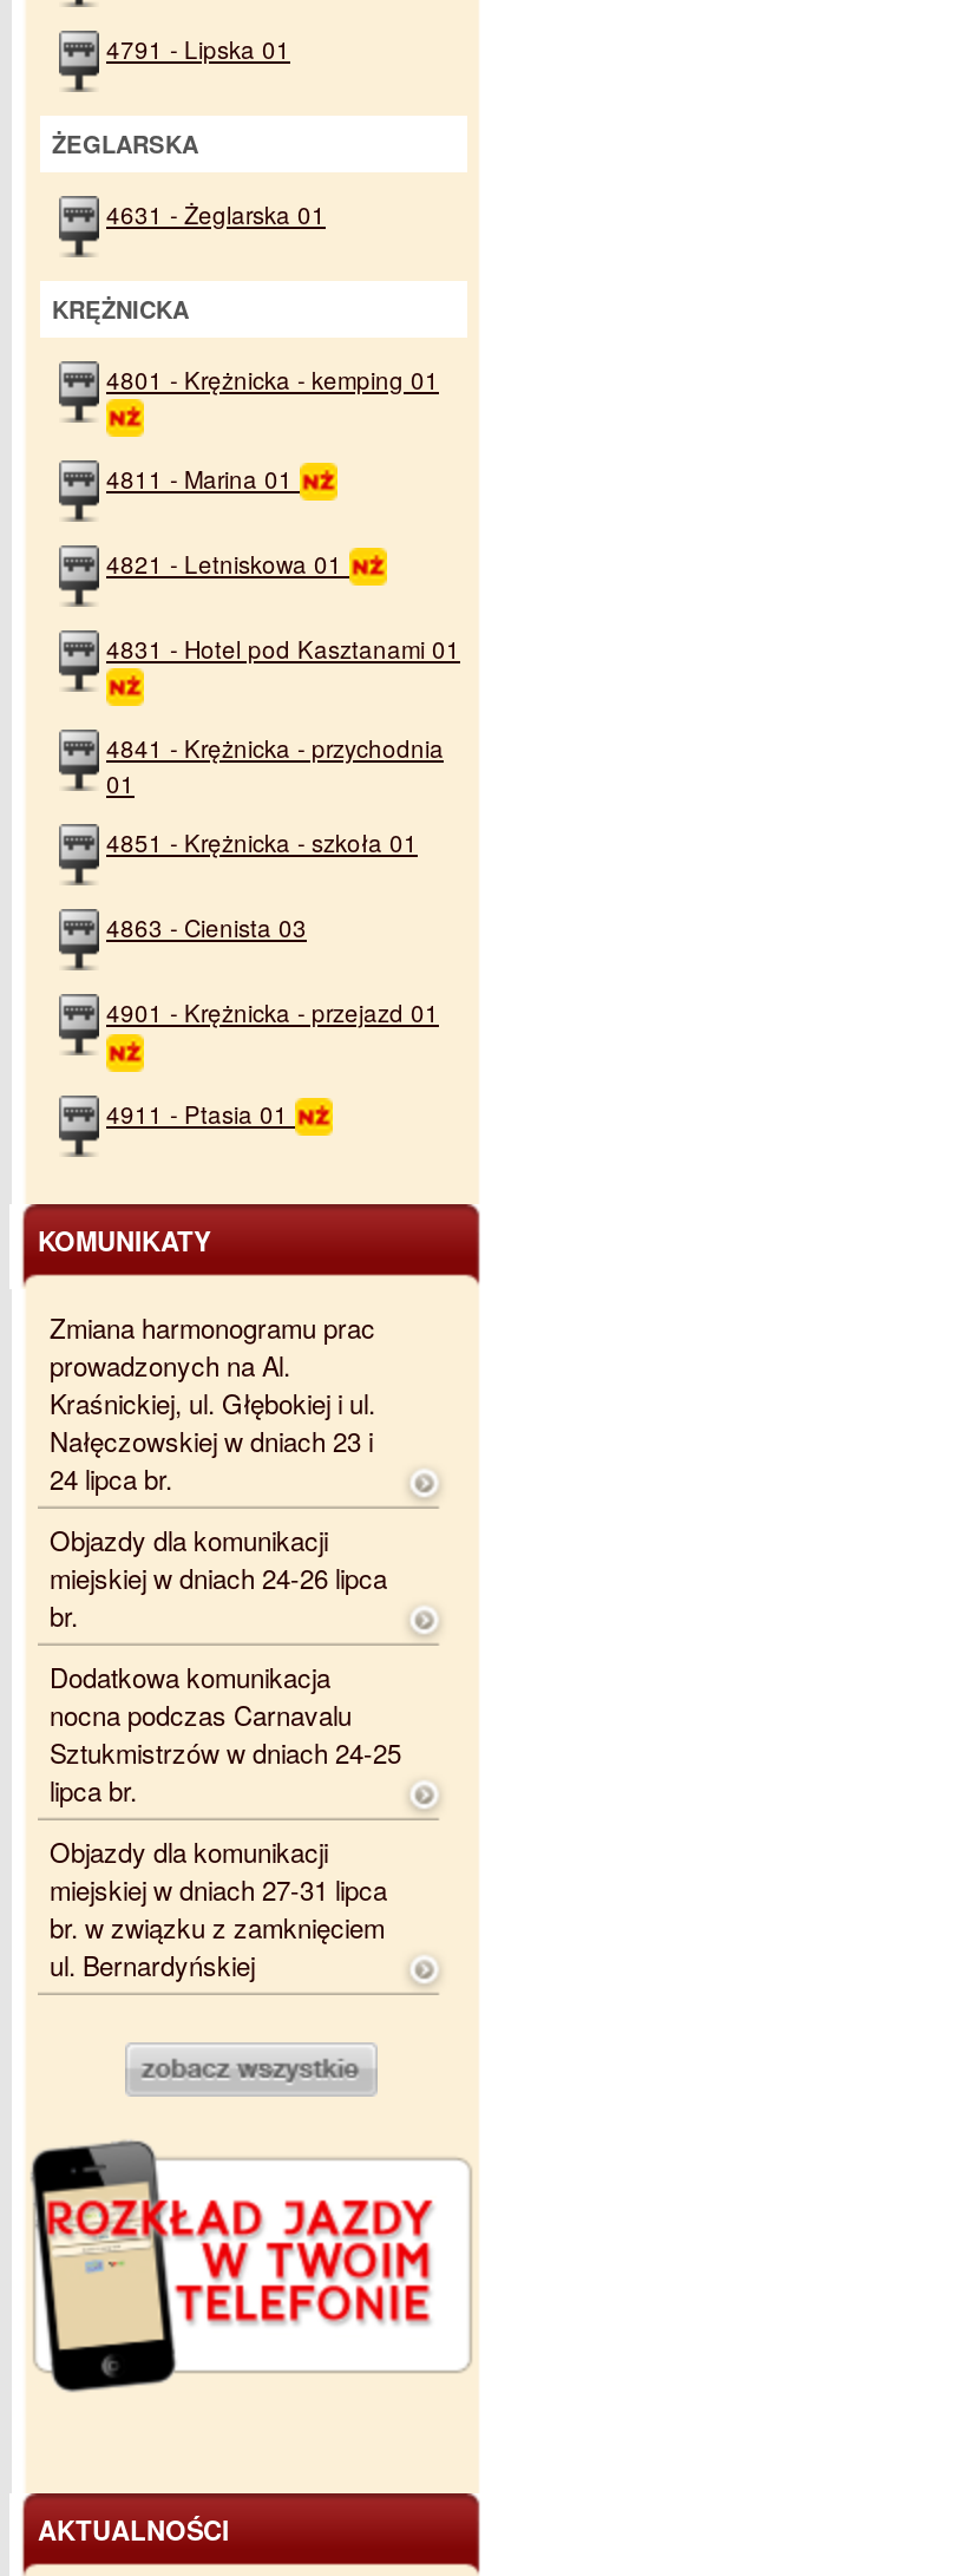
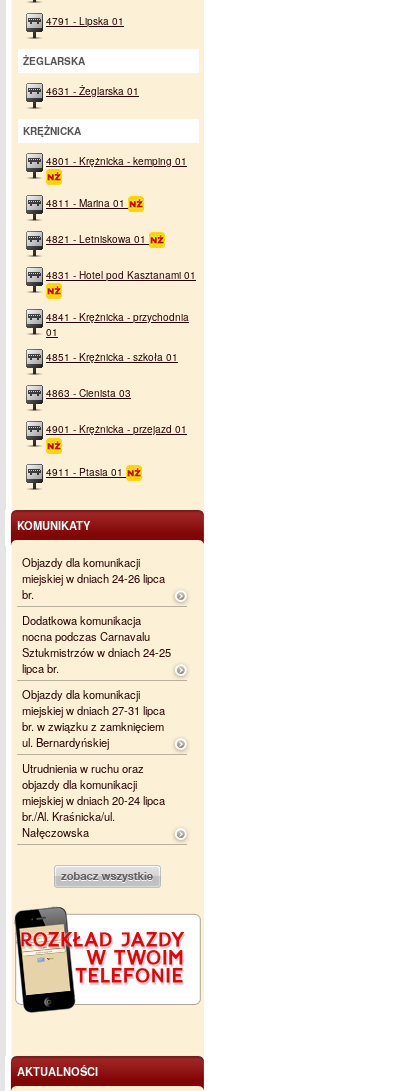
- Zmiana harmonogramu prac
- prowadzonych na Al.
- Kraśnickiej, ul. Głębokiej i ul.
- Nałęczowskiej w dniach 23 i
- 24 lipca br.

moved up: Objazdy dla komunikacji | miejskiej w dniach 24-26 lipca | br. | ... | br. w związku z zamknięciem | ul. Bernardyńskiej

+ Utrudnienia w ruchu oraz
+ objazdy dla komunikacji
+ miejskiej w dniach 20-24 lipca
+ br./Al. Kraśnicka/ul.
+ Nałęczowska
